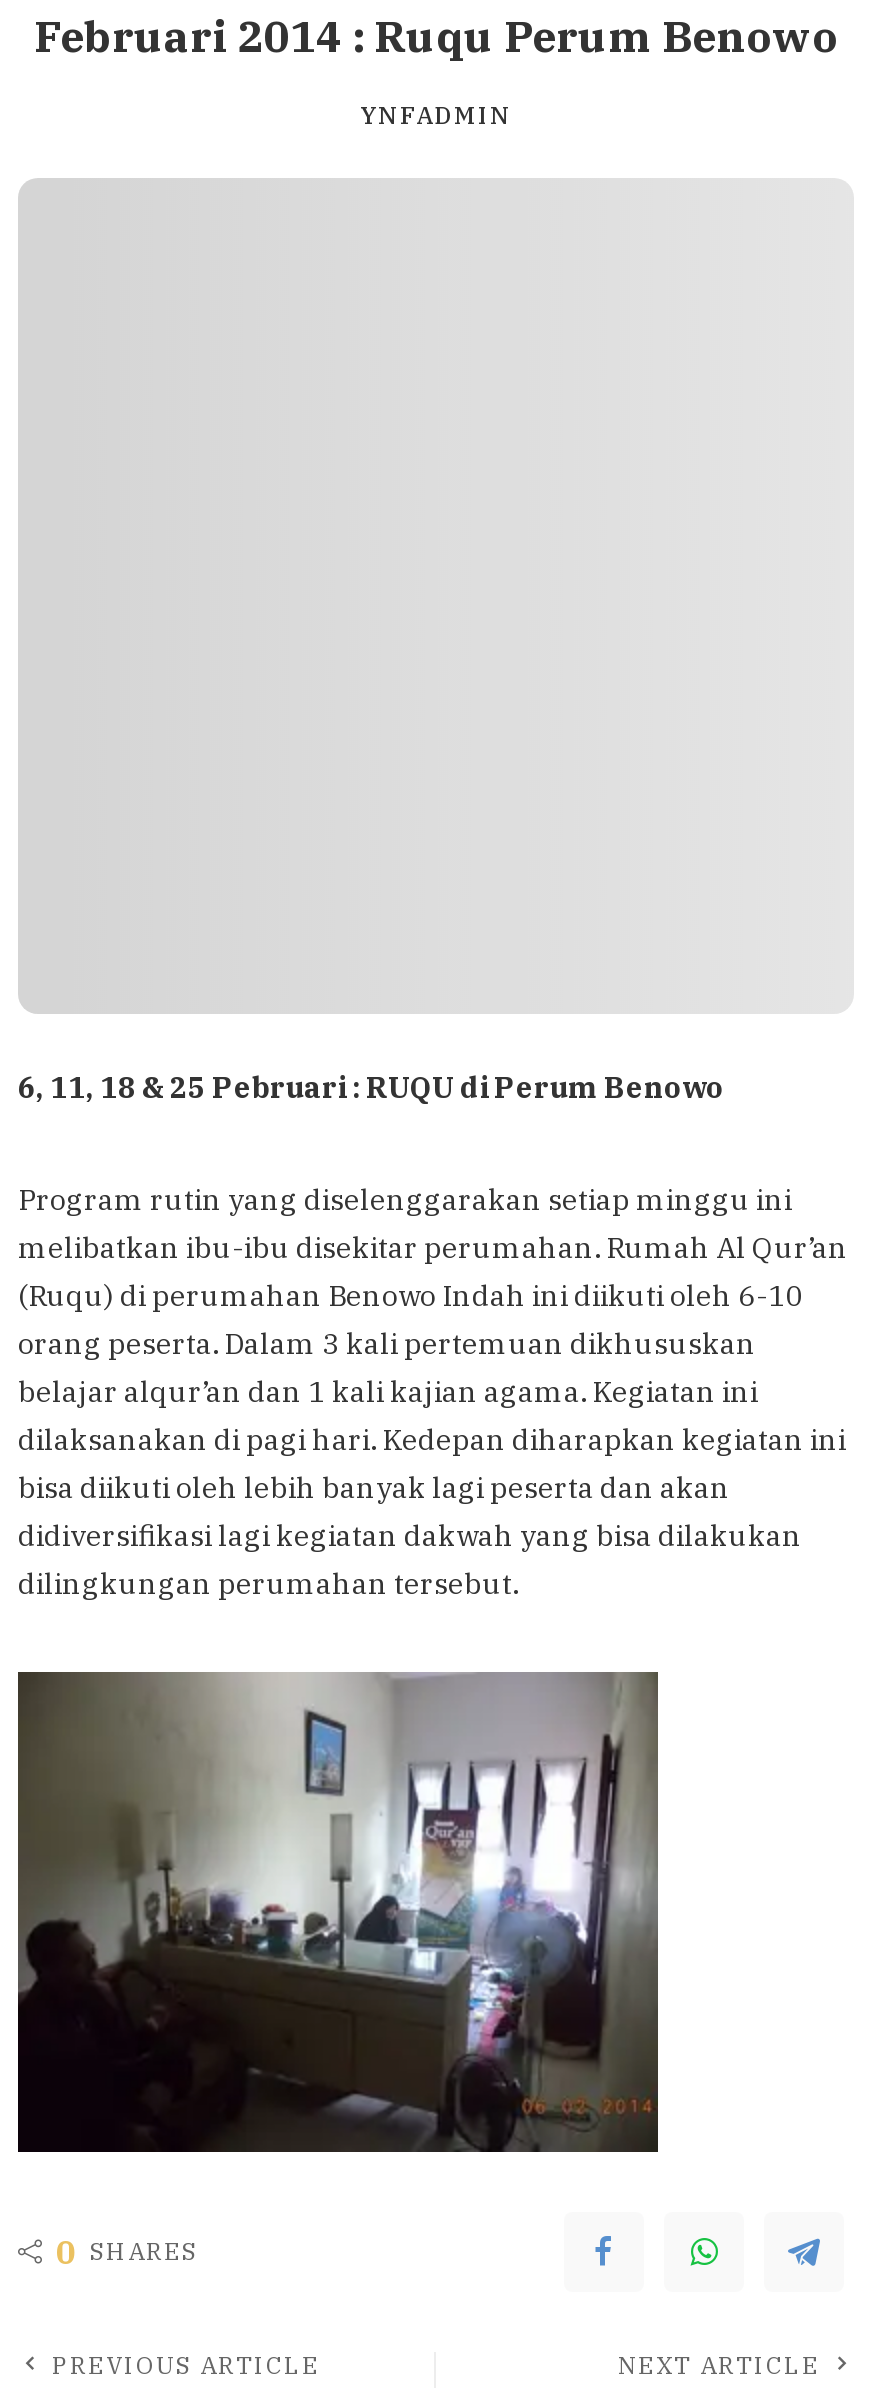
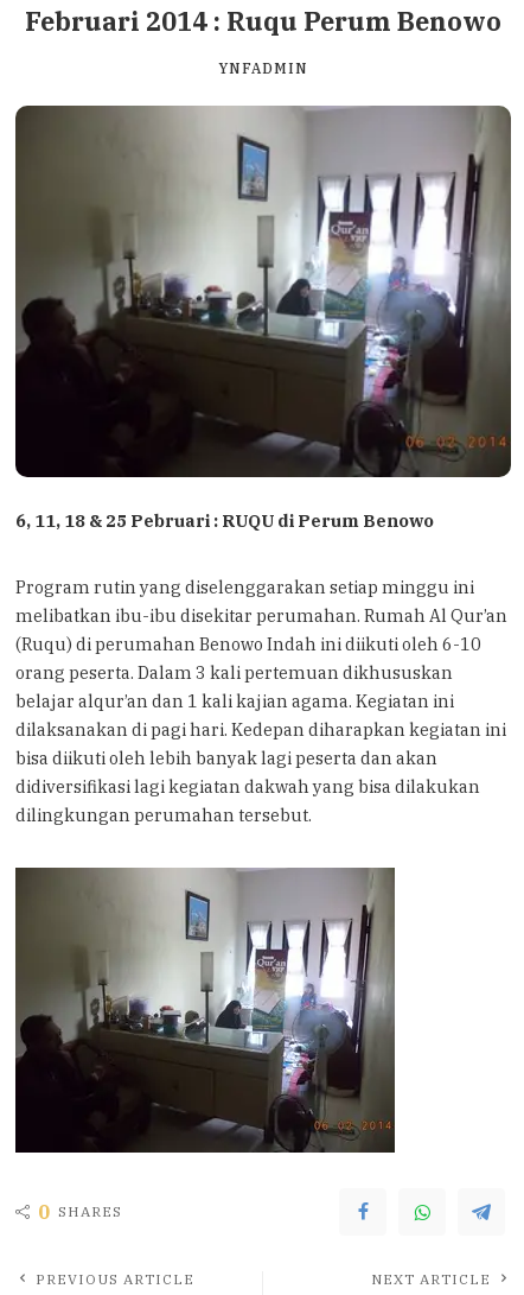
+ [image]
